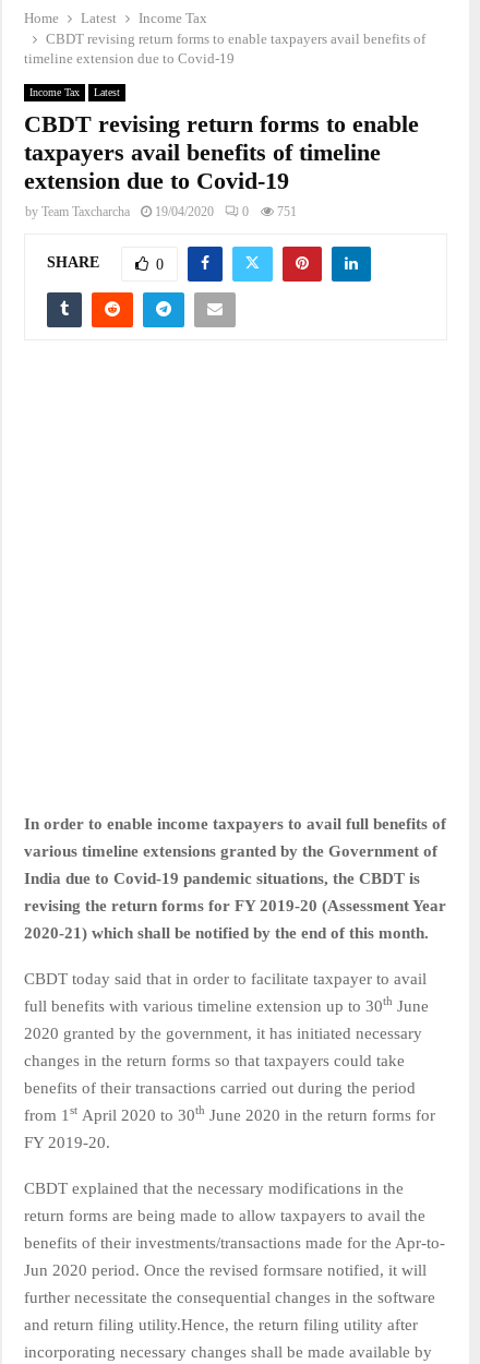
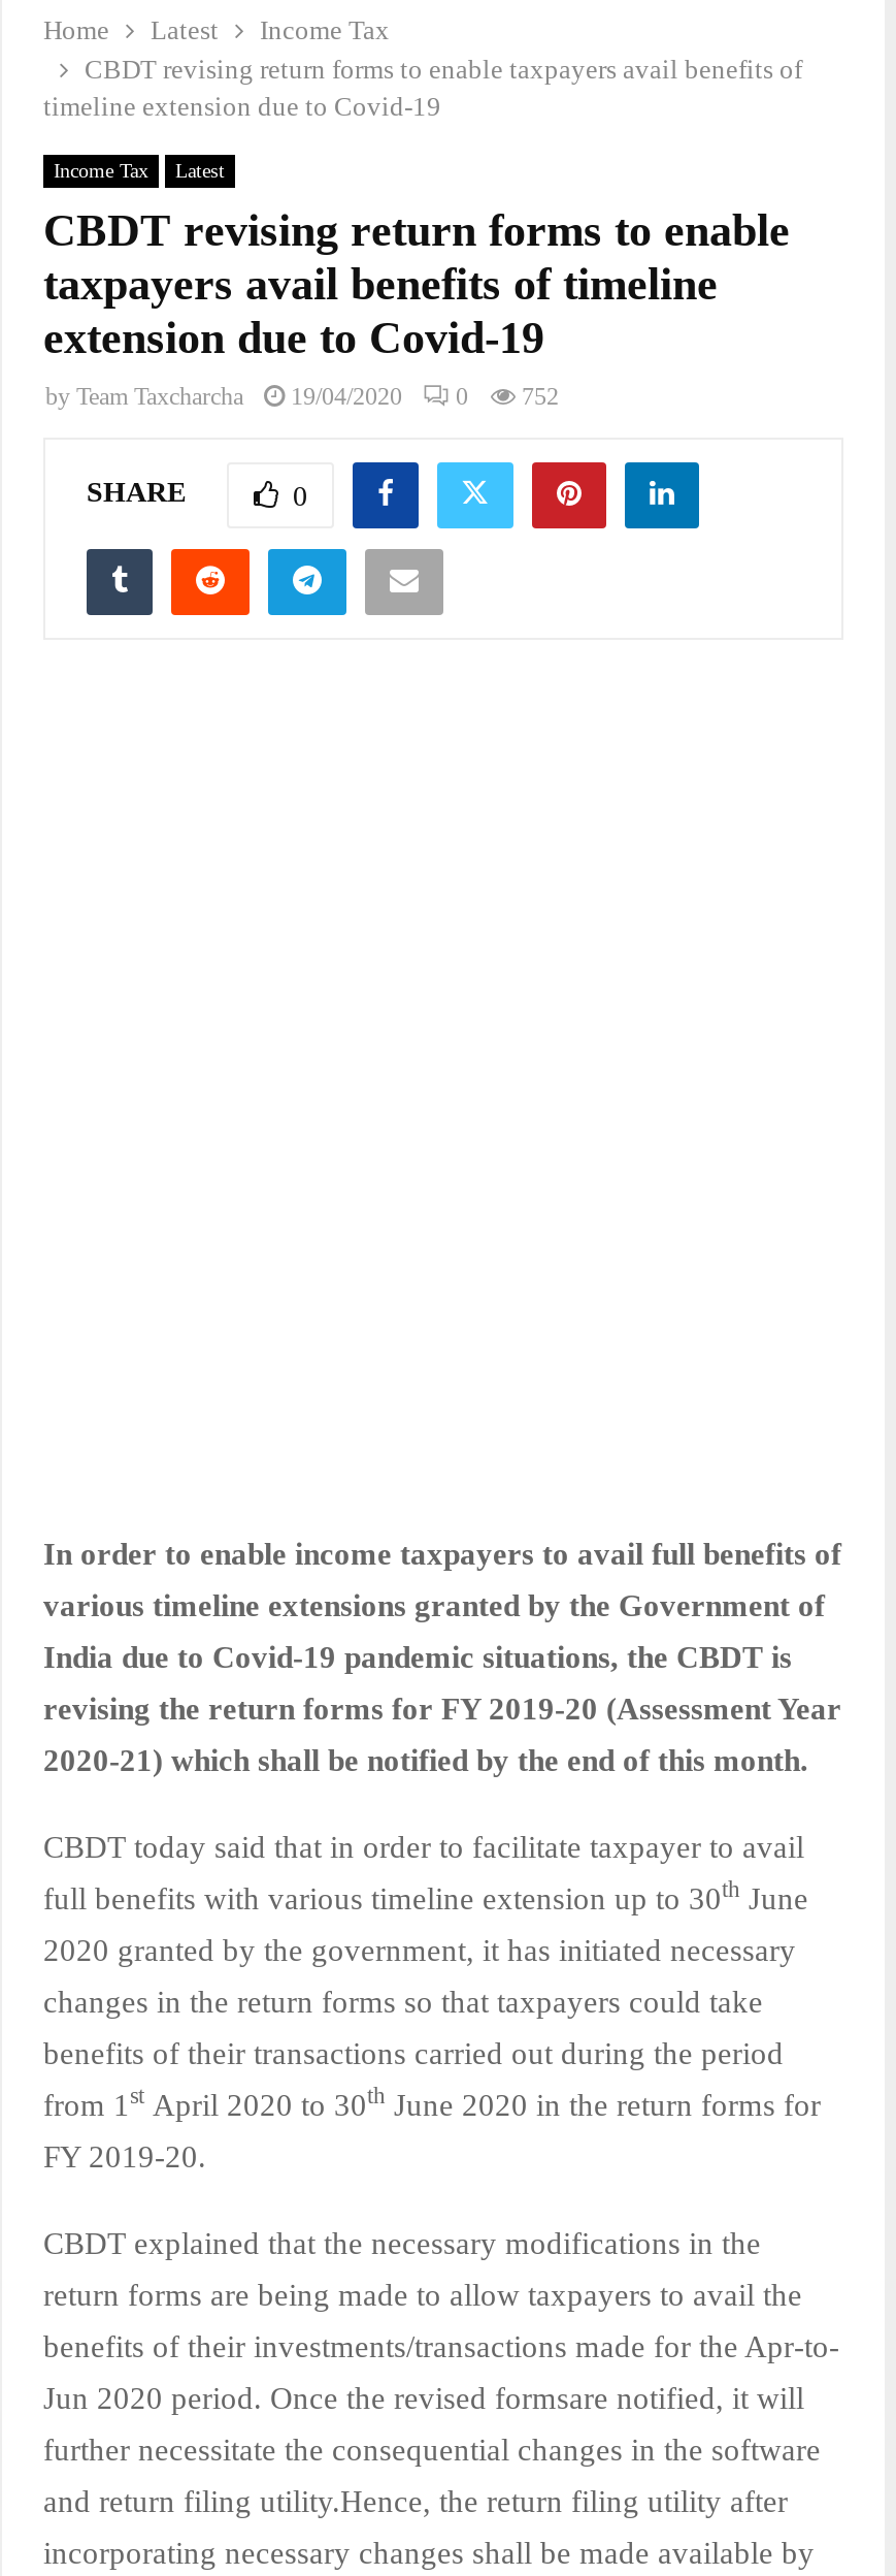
- by Team Taxcharcha 19/04/2020 0 751
+ by Team Taxcharcha 19/04/2020 0 752
